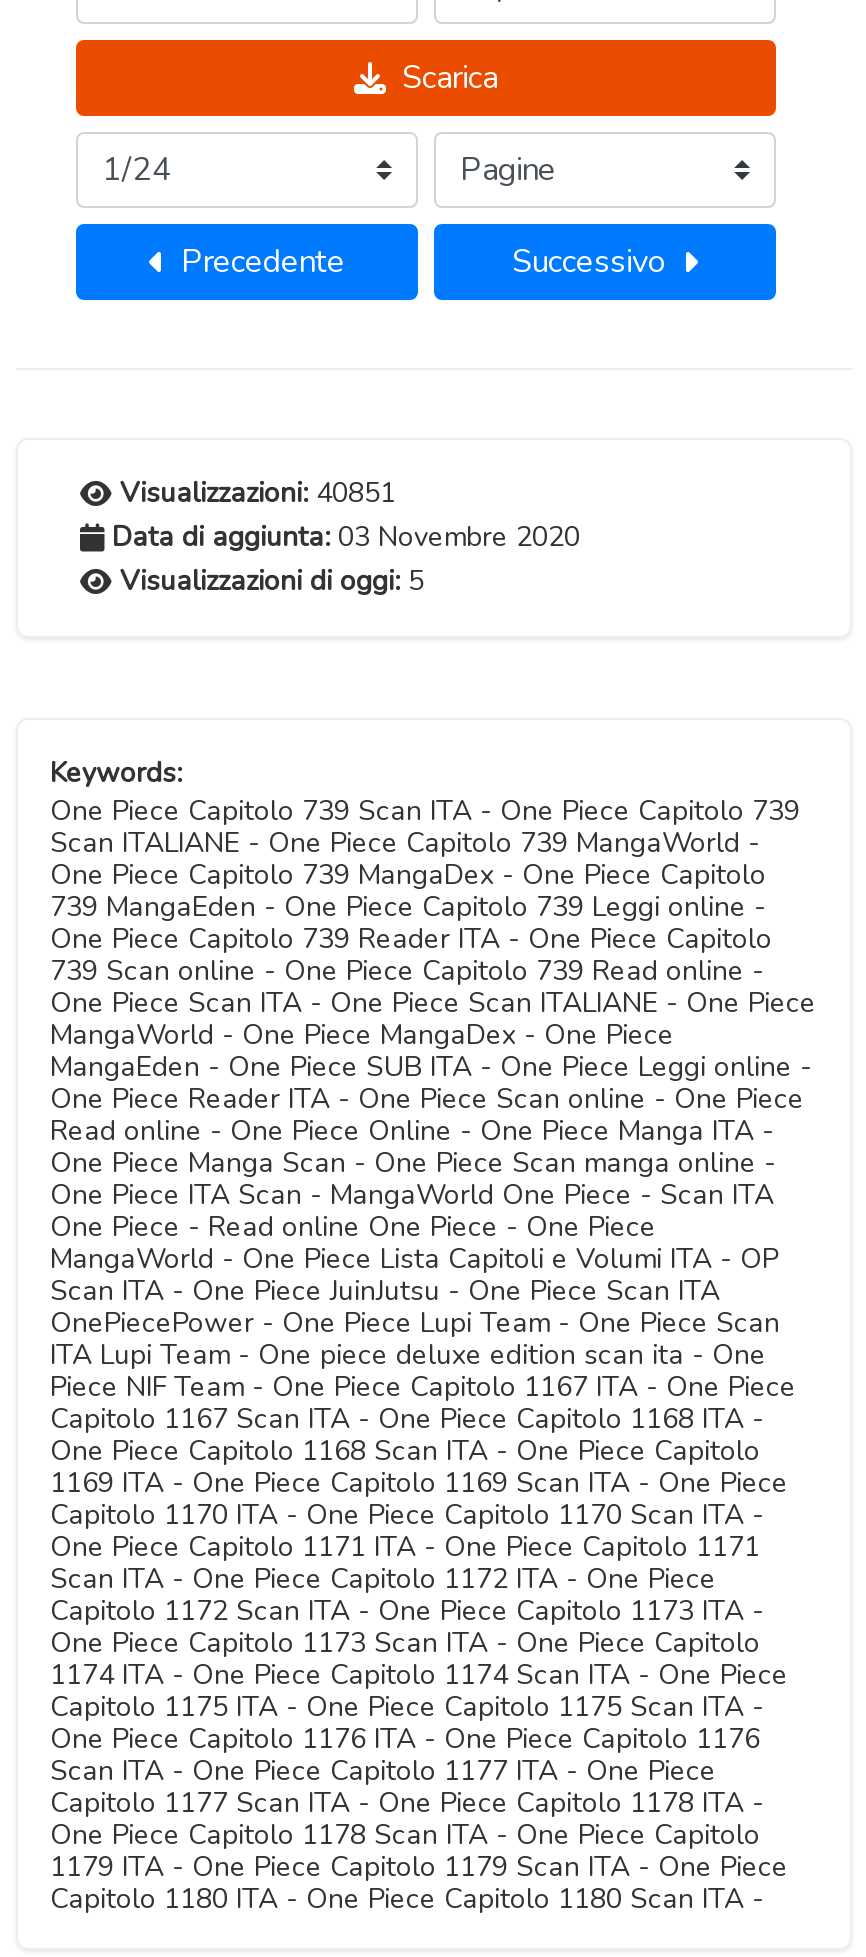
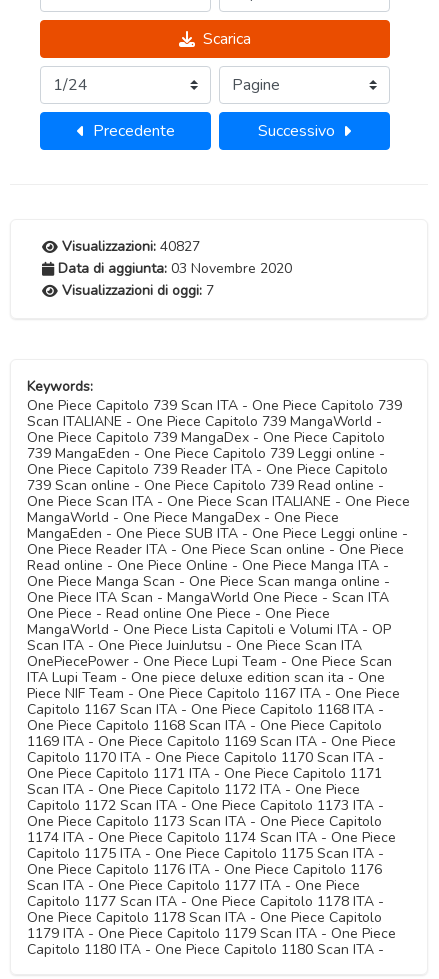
- Visualizzazioni: 40851
+ Visualizzazioni: 40827

- Visualizzazioni di oggi: 5
+ Visualizzazioni di oggi: 7
